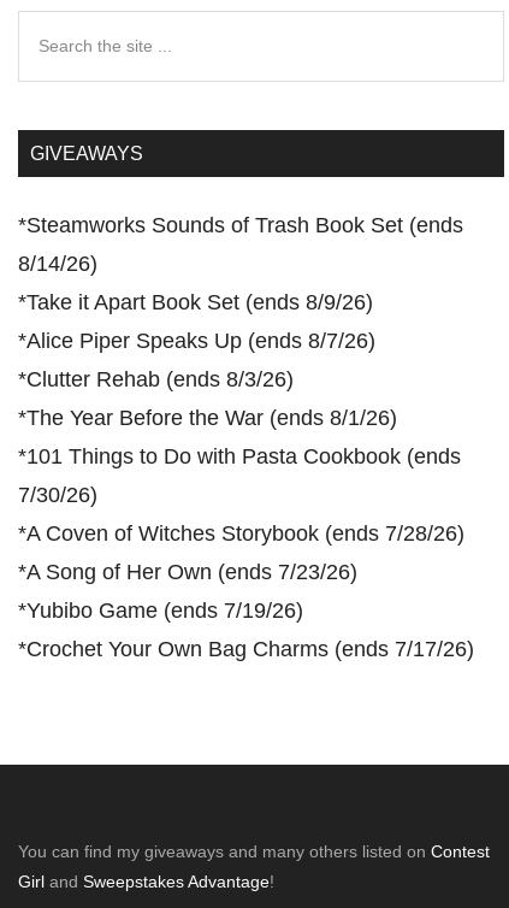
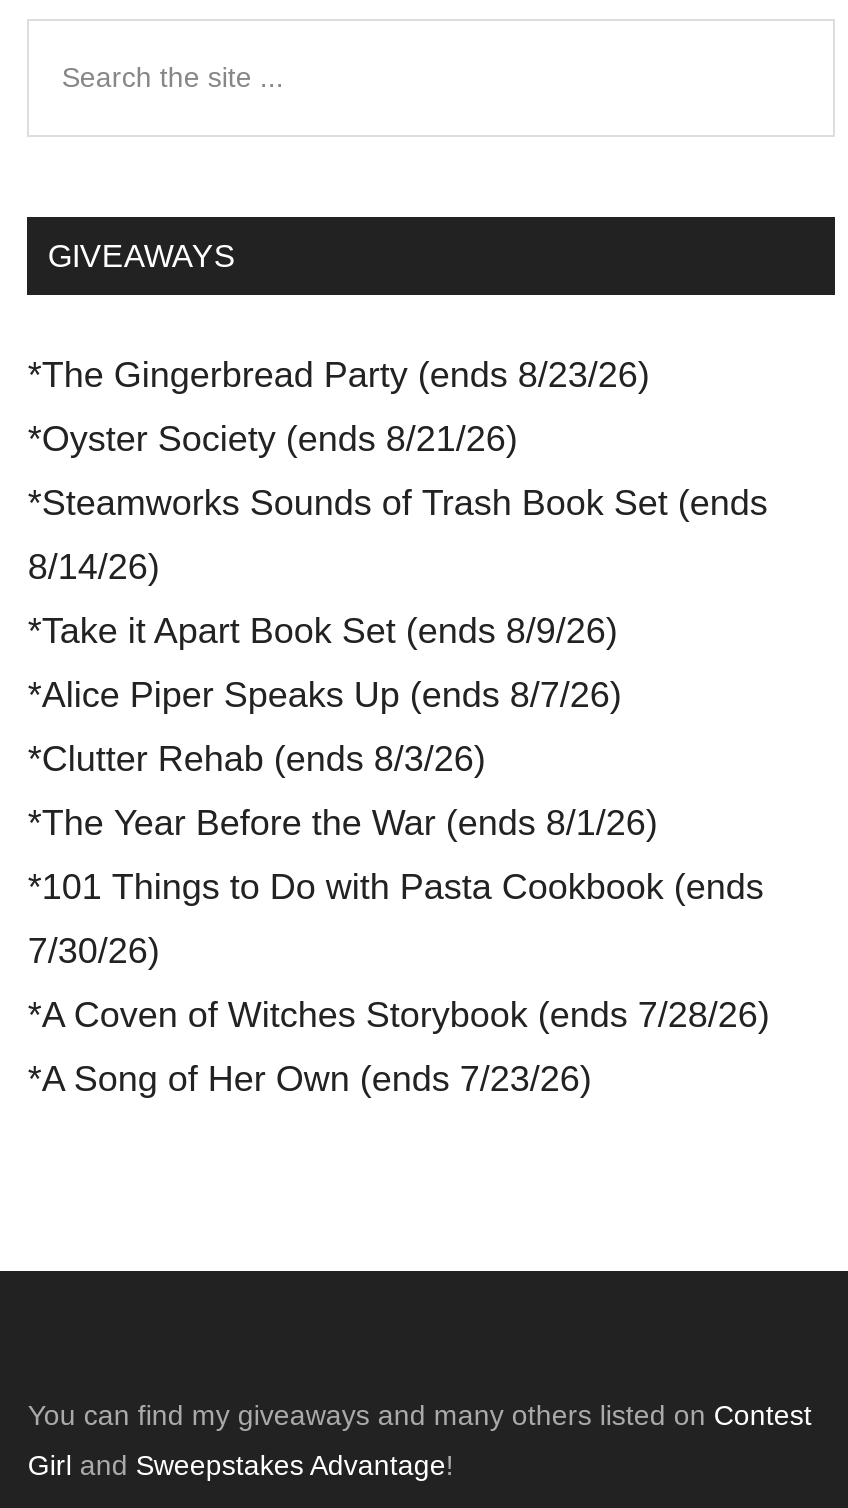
+ *The Gingerbread Party (ends 8/23/26)
+ *Oyster Society (ends 8/21/26)

moved down: *Steamworks Sounds of Trash Book Set (ends | 8/14/26) | *Take it Apart Book Set (ends 8/9/26) | ... | *A Coven of Witches Storybook (ends 7/28/26) | *A Song of Her Own (ends 7/23/26)

- *Yubibo Game (ends 7/19/26)
- *Crochet Your Own Bag Charms (ends 7/17/26)
